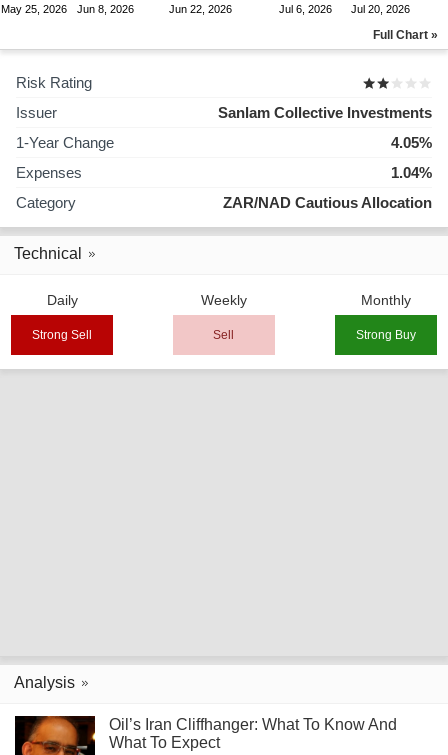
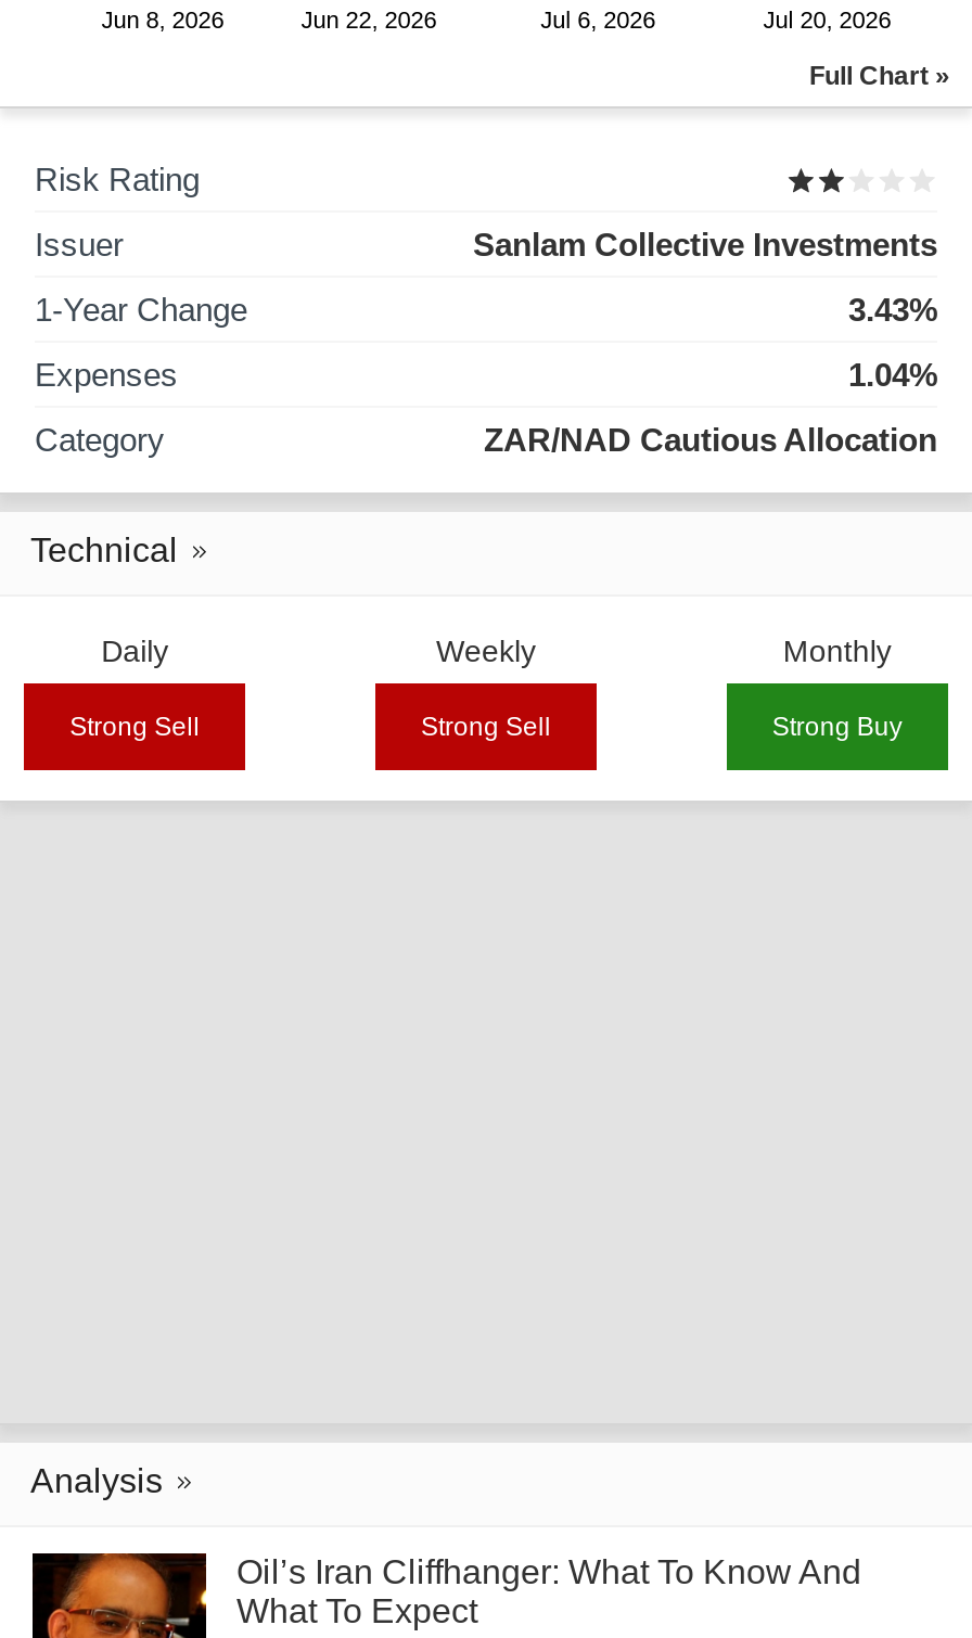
- May 25, 2026

- 4.05%
+ 3.43%

- Sell
+ Strong Sell
